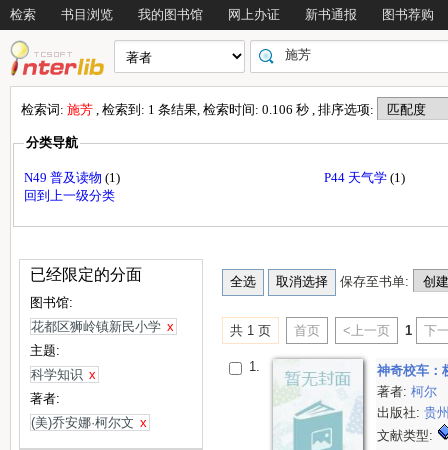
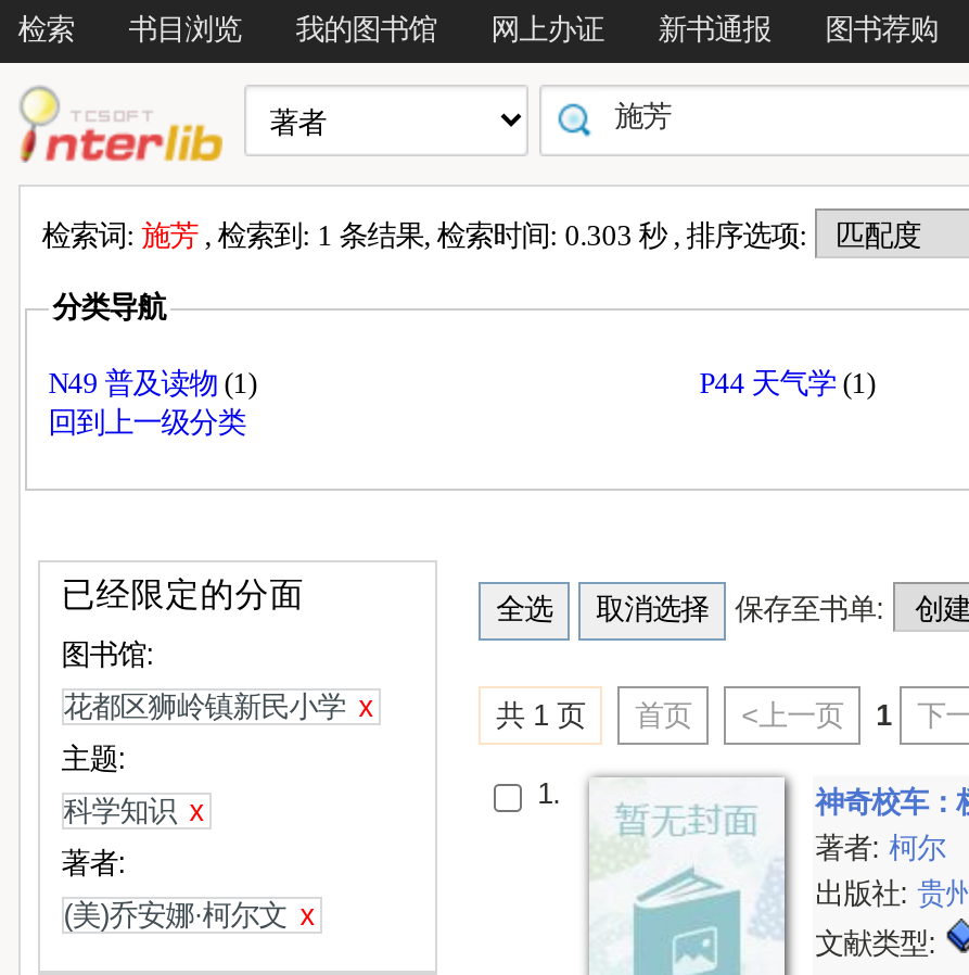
- 检索词:施芳, 检索到: 1 条结果, 检索时间: 0.106 秒 , 排序选项:
+ 检索词:施芳, 检索到: 1 条结果, 检索时间: 0.303 秒 , 排序选项:
